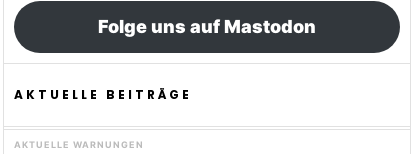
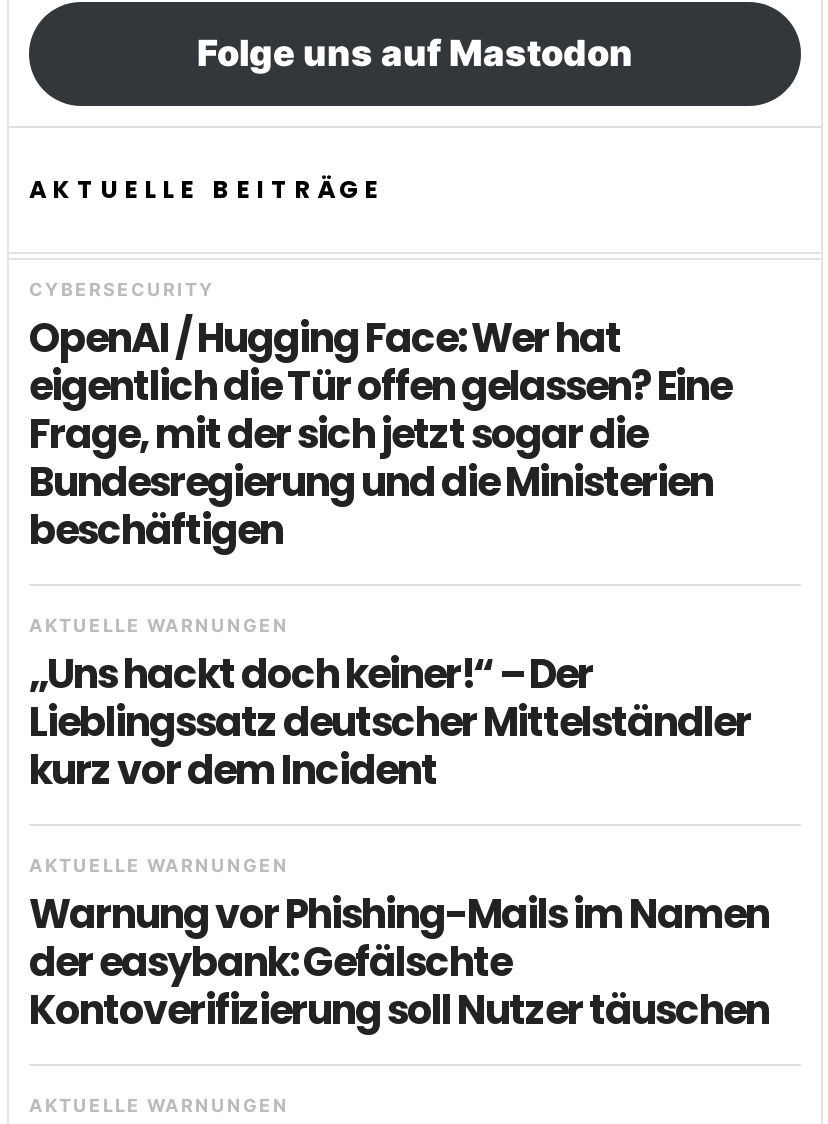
+ CYBERSECURITY
+ OpenAI / Hugging Face: Wer hat
+ eigentlich die Tür offen gelassen? Eine
+ Frage, mit der sich jetzt sogar die
+ Bundesregierung und die Ministerien
+ beschäftigen
+ AKTUELLE WARNUNGEN
+ „Uns hackt doch keiner!“ – Der
+ Lieblingssatz deutscher Mittelständler
+ kurz vor dem Incident
+ AKTUELLE WARNUNGEN
+ Warnung vor Phishing-Mails im Namen
+ der easybank: Gefälschte
+ Kontoverifizierung soll Nutzer täuschen
